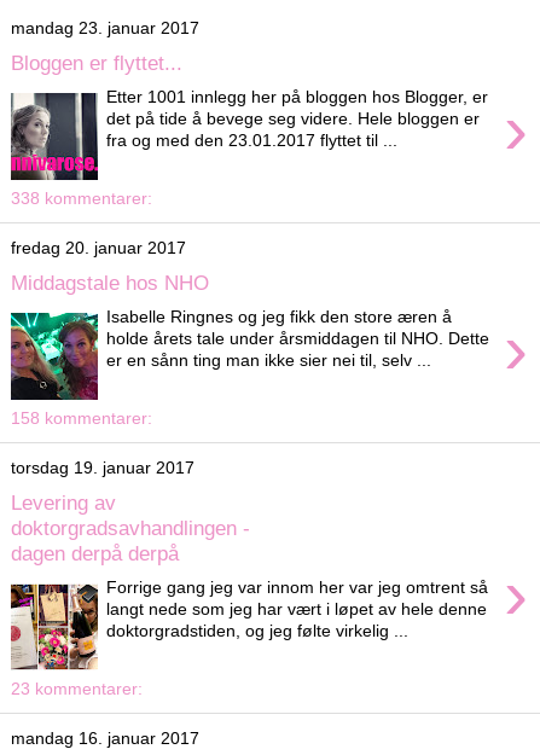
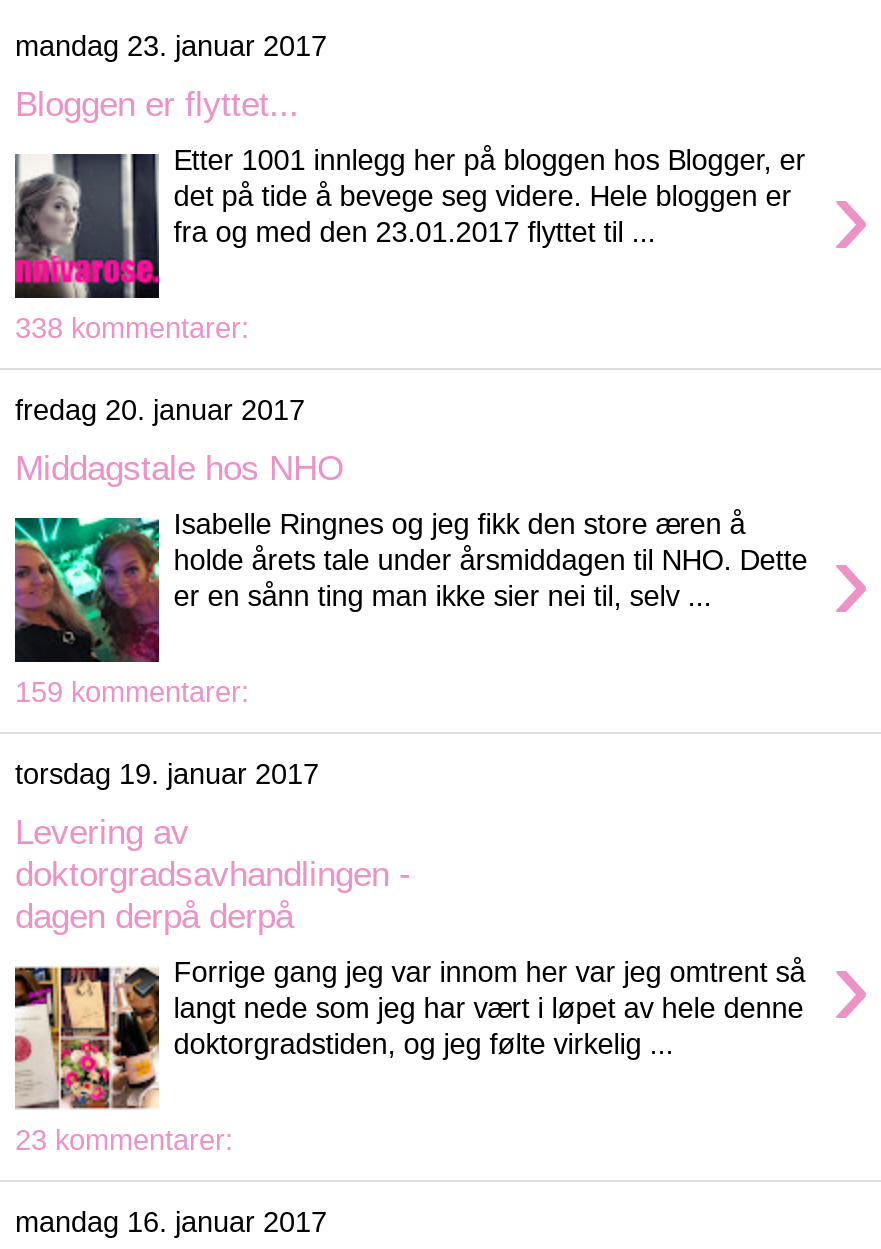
- 158 kommentarer:
+ 159 kommentarer:
